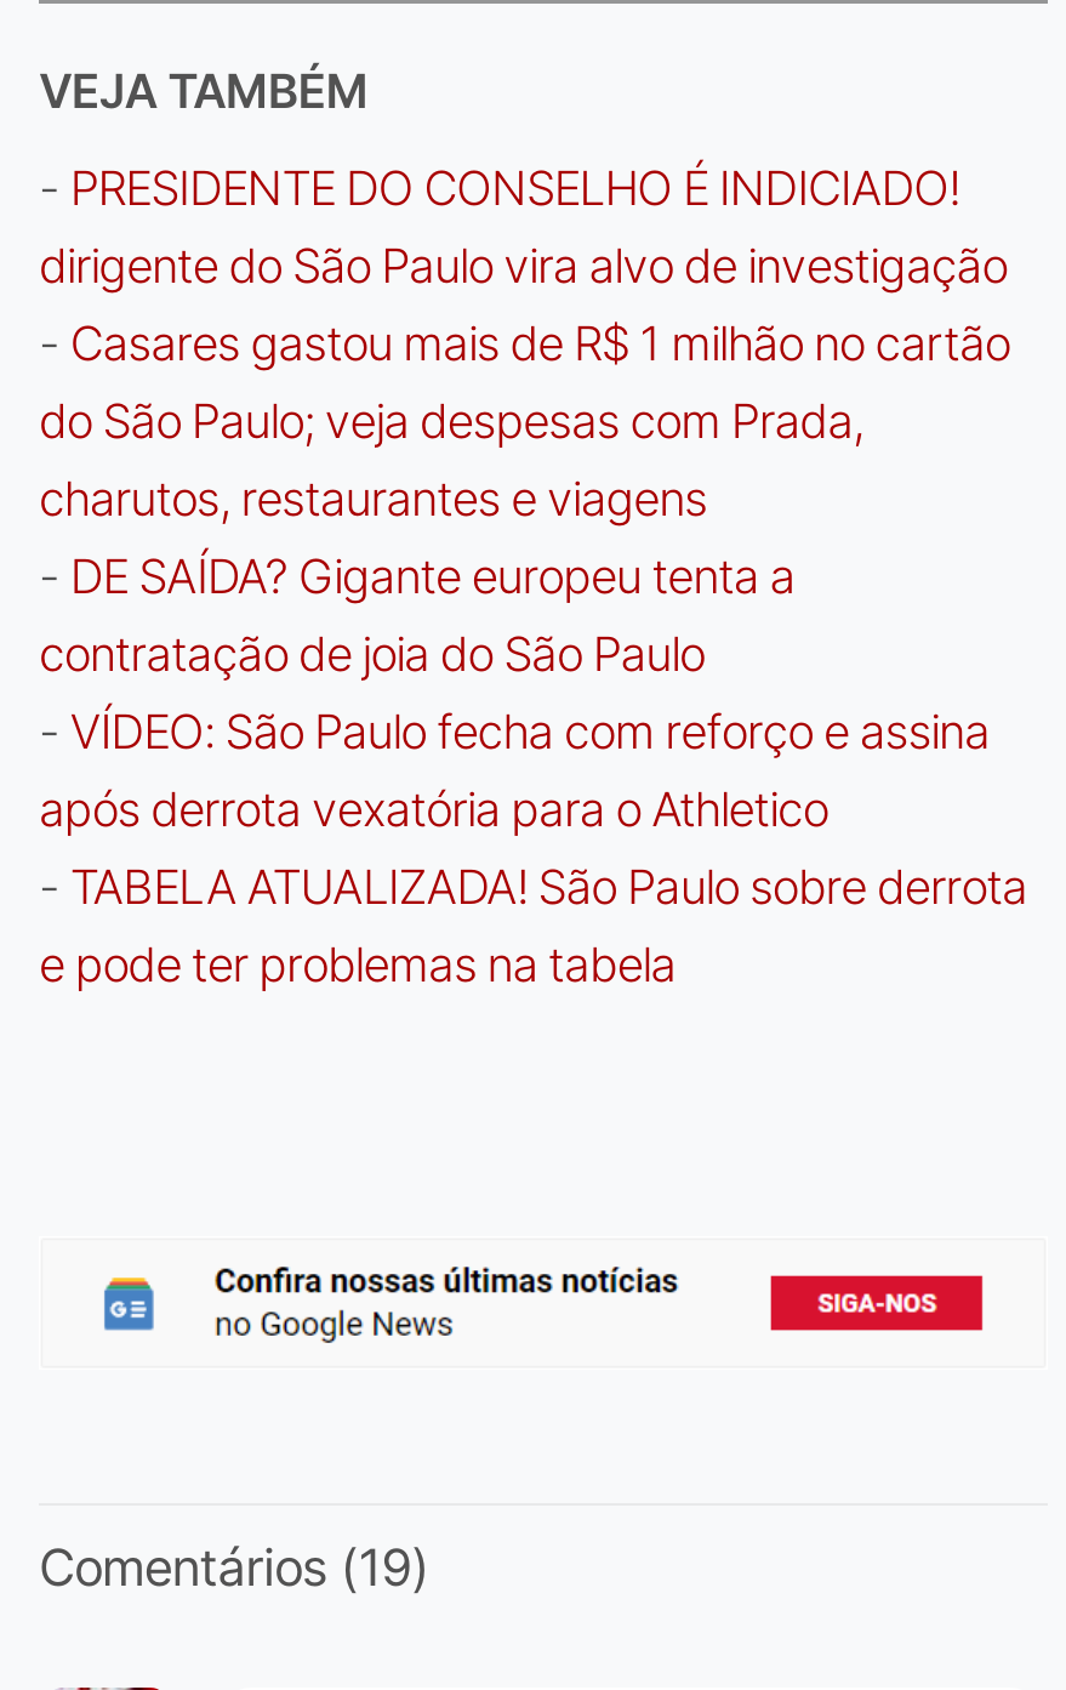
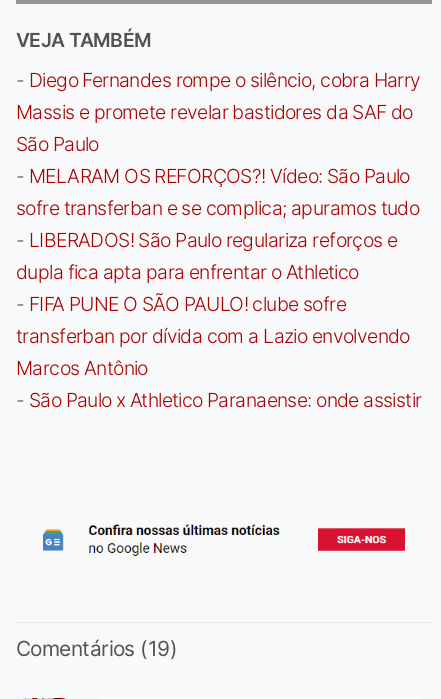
- - PRESIDENTE DO CONSELHO É INDICIADO!
- dirigente do São Paulo vira alvo de investigação
- - Casares gastou mais de R$ 1 milhão no cartão
- do São Paulo; veja despesas com Prada,
- charutos, restaurantes e viagens
- - DE SAÍDA? Gigante europeu tenta a
- contratação de joia do São Paulo
- - VÍDEO: São Paulo fecha com reforço e assina
- após derrota vexatória para o Athletico
- - TABELA ATUALIZADA! São Paulo sobre derrota
- e pode ter problemas na tabela
+ - Diego Fernandes rompe o silêncio, cobra Harry
+ Massis e promete revelar bastidores da SAF do
+ São Paulo
+ - MELARAM OS REFORÇOS?! Vídeo: São Paulo
+ sofre transferban e se complica; apuramos tudo
+ - LIBERADOS! São Paulo regulariza reforços e
+ dupla fica apta para enfrentar o Athletico
+ - FIFA PUNE O SÃO PAULO! clube sofre
+ transferban por dívida com a Lazio envolvendo
+ Marcos Antônio
+ - São Paulo x Athletico Paranaense: onde assistir
